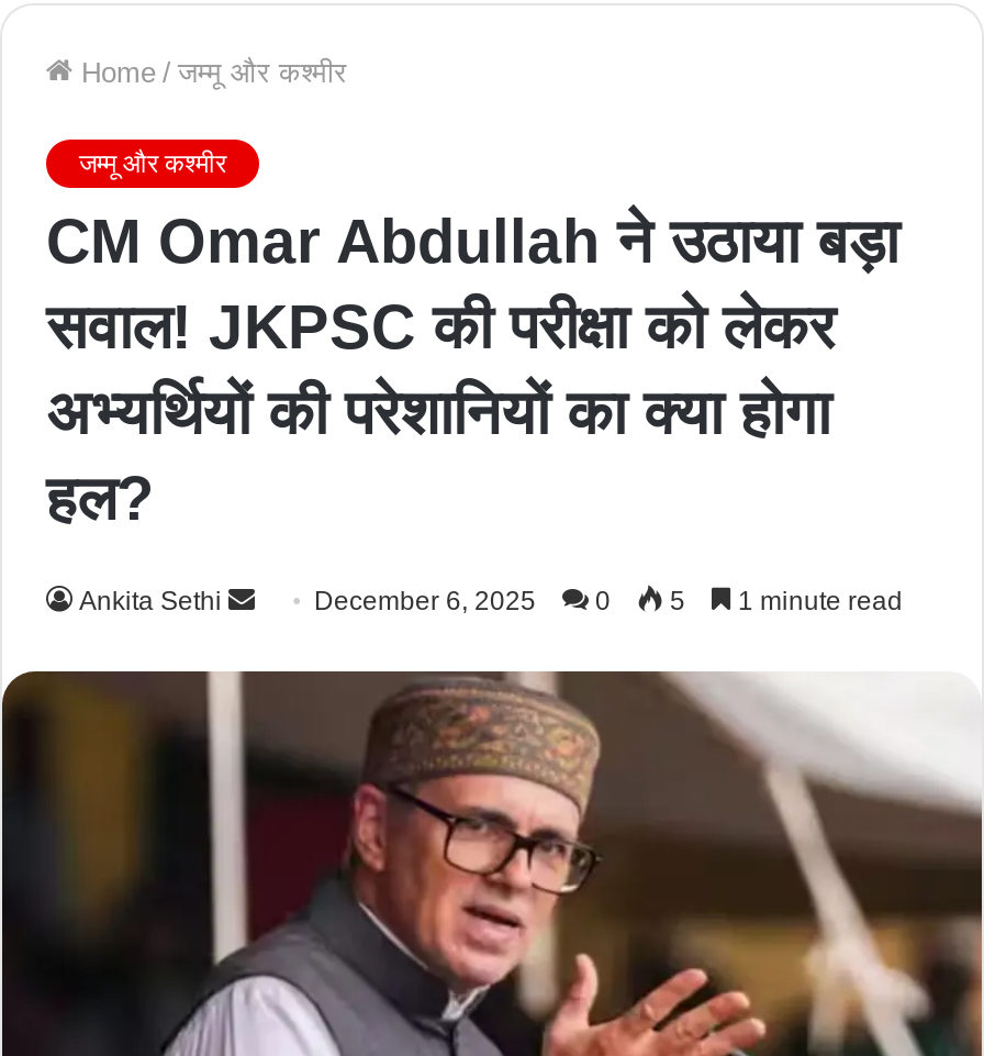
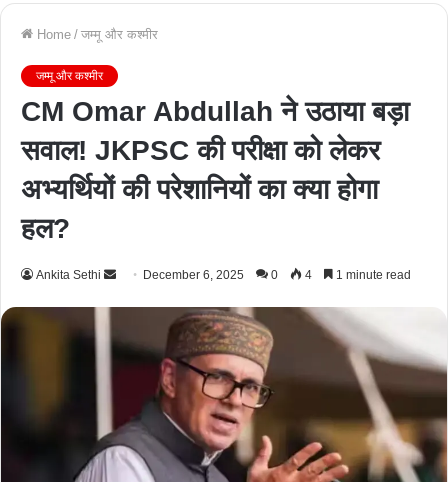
- 5
+ 4
